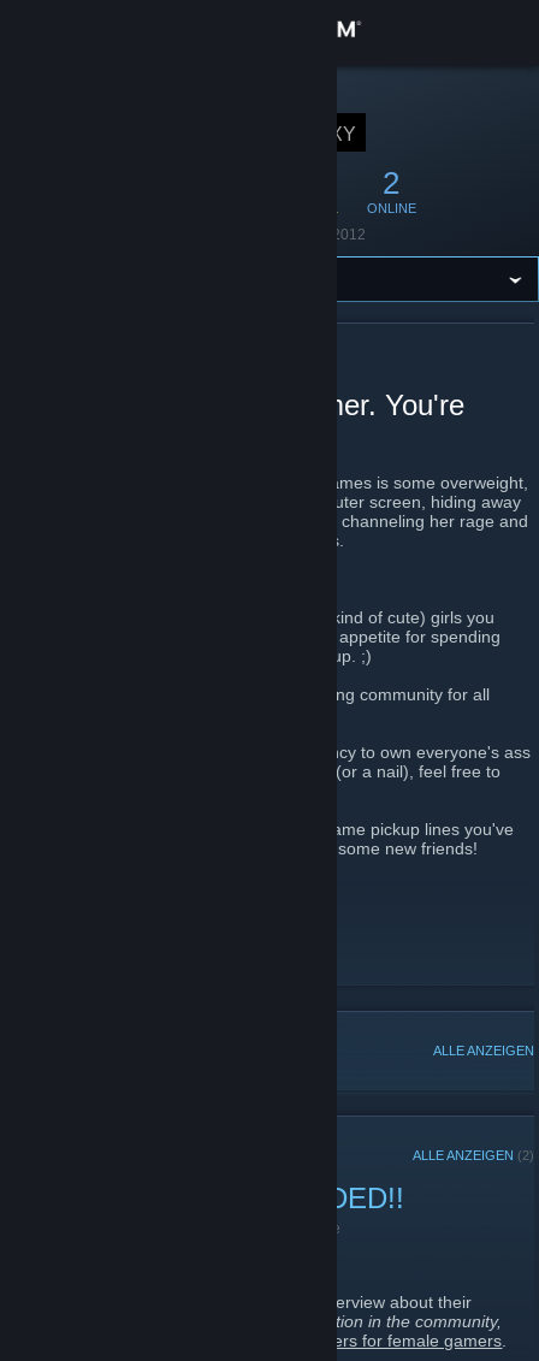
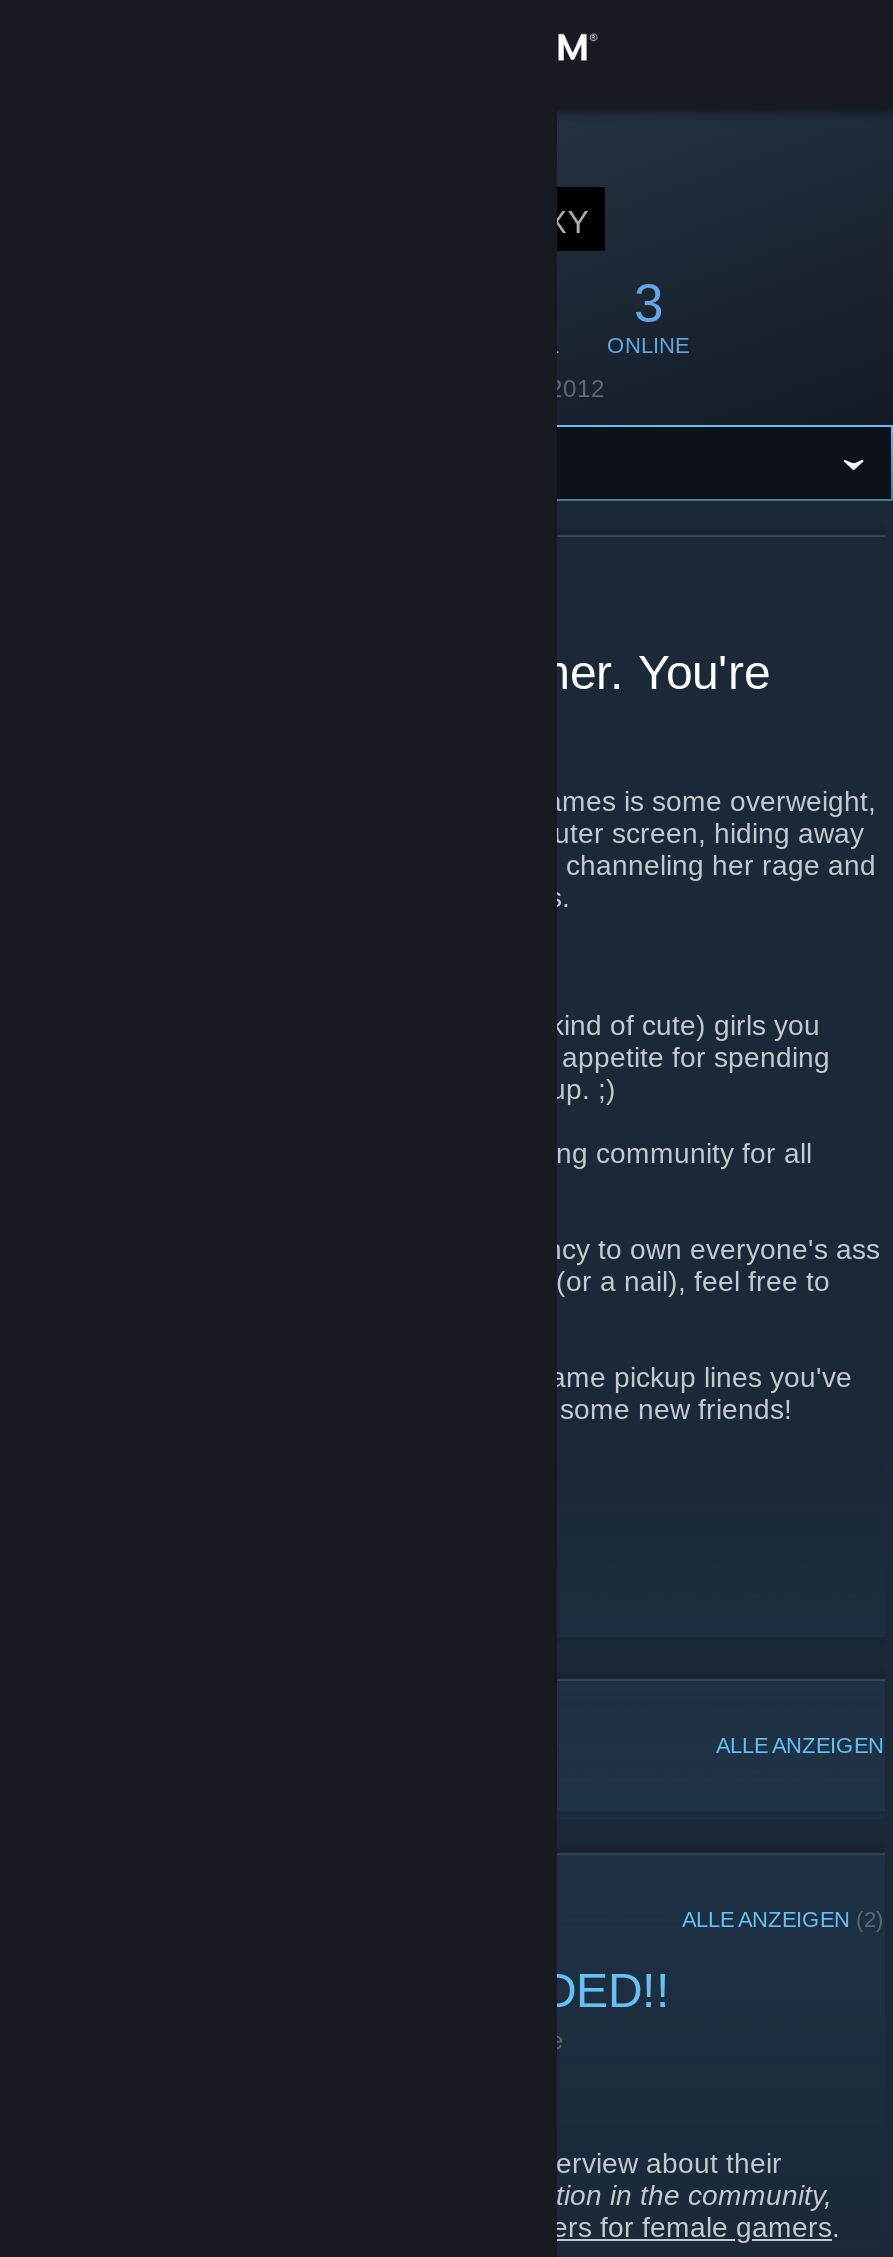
- 2
+ 3
